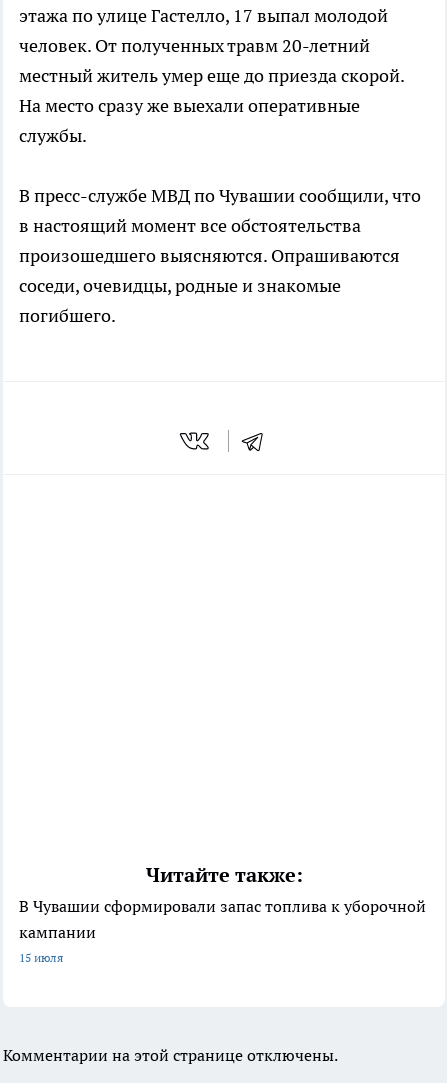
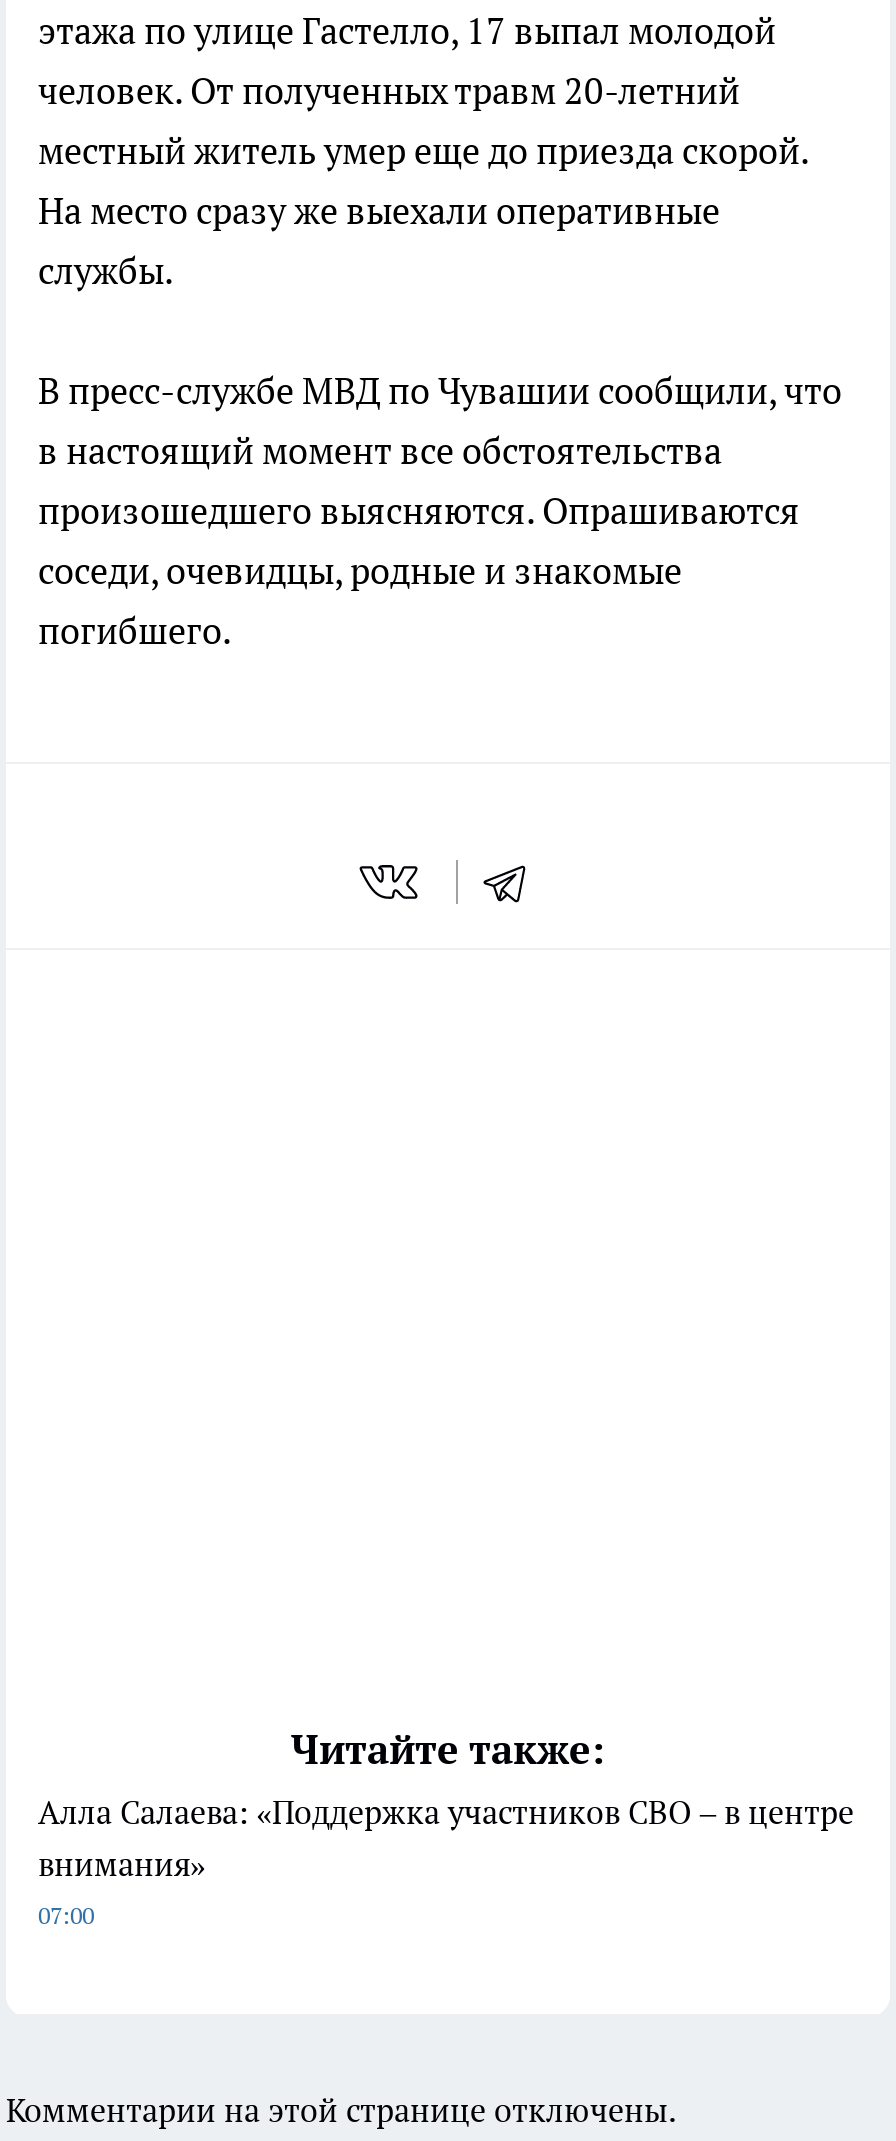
- В Чувашии сформировали запас топлива к уборочной
- кампании
- 15 июля
+ Алла Салаева: «Поддержка участников СВО – в центре
+ внимания»
+ 07:00
